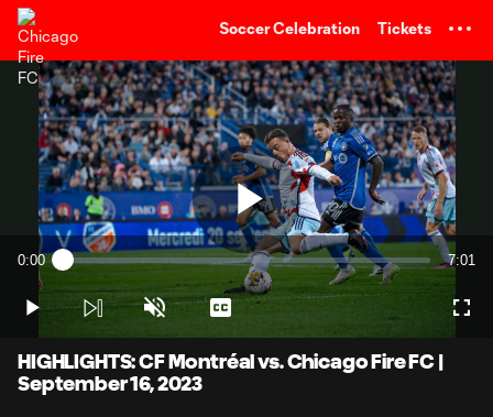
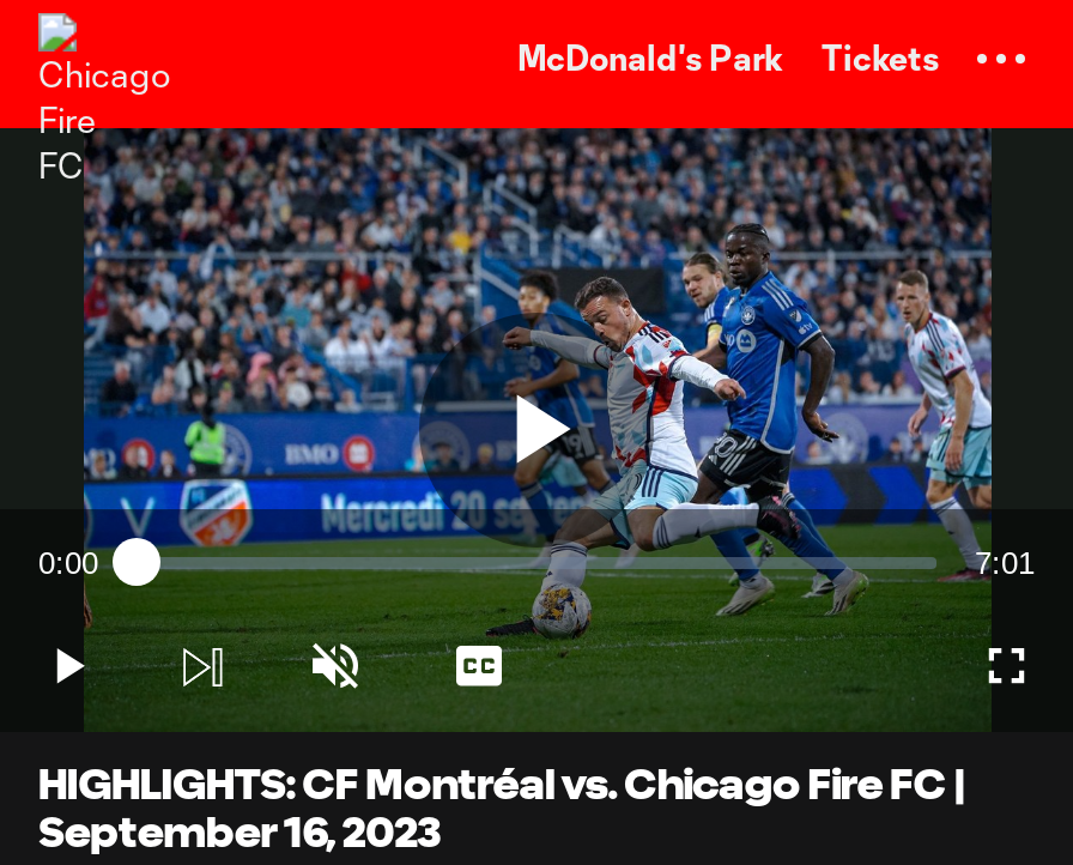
- Soccer Celebration
+ McDonald's Park
